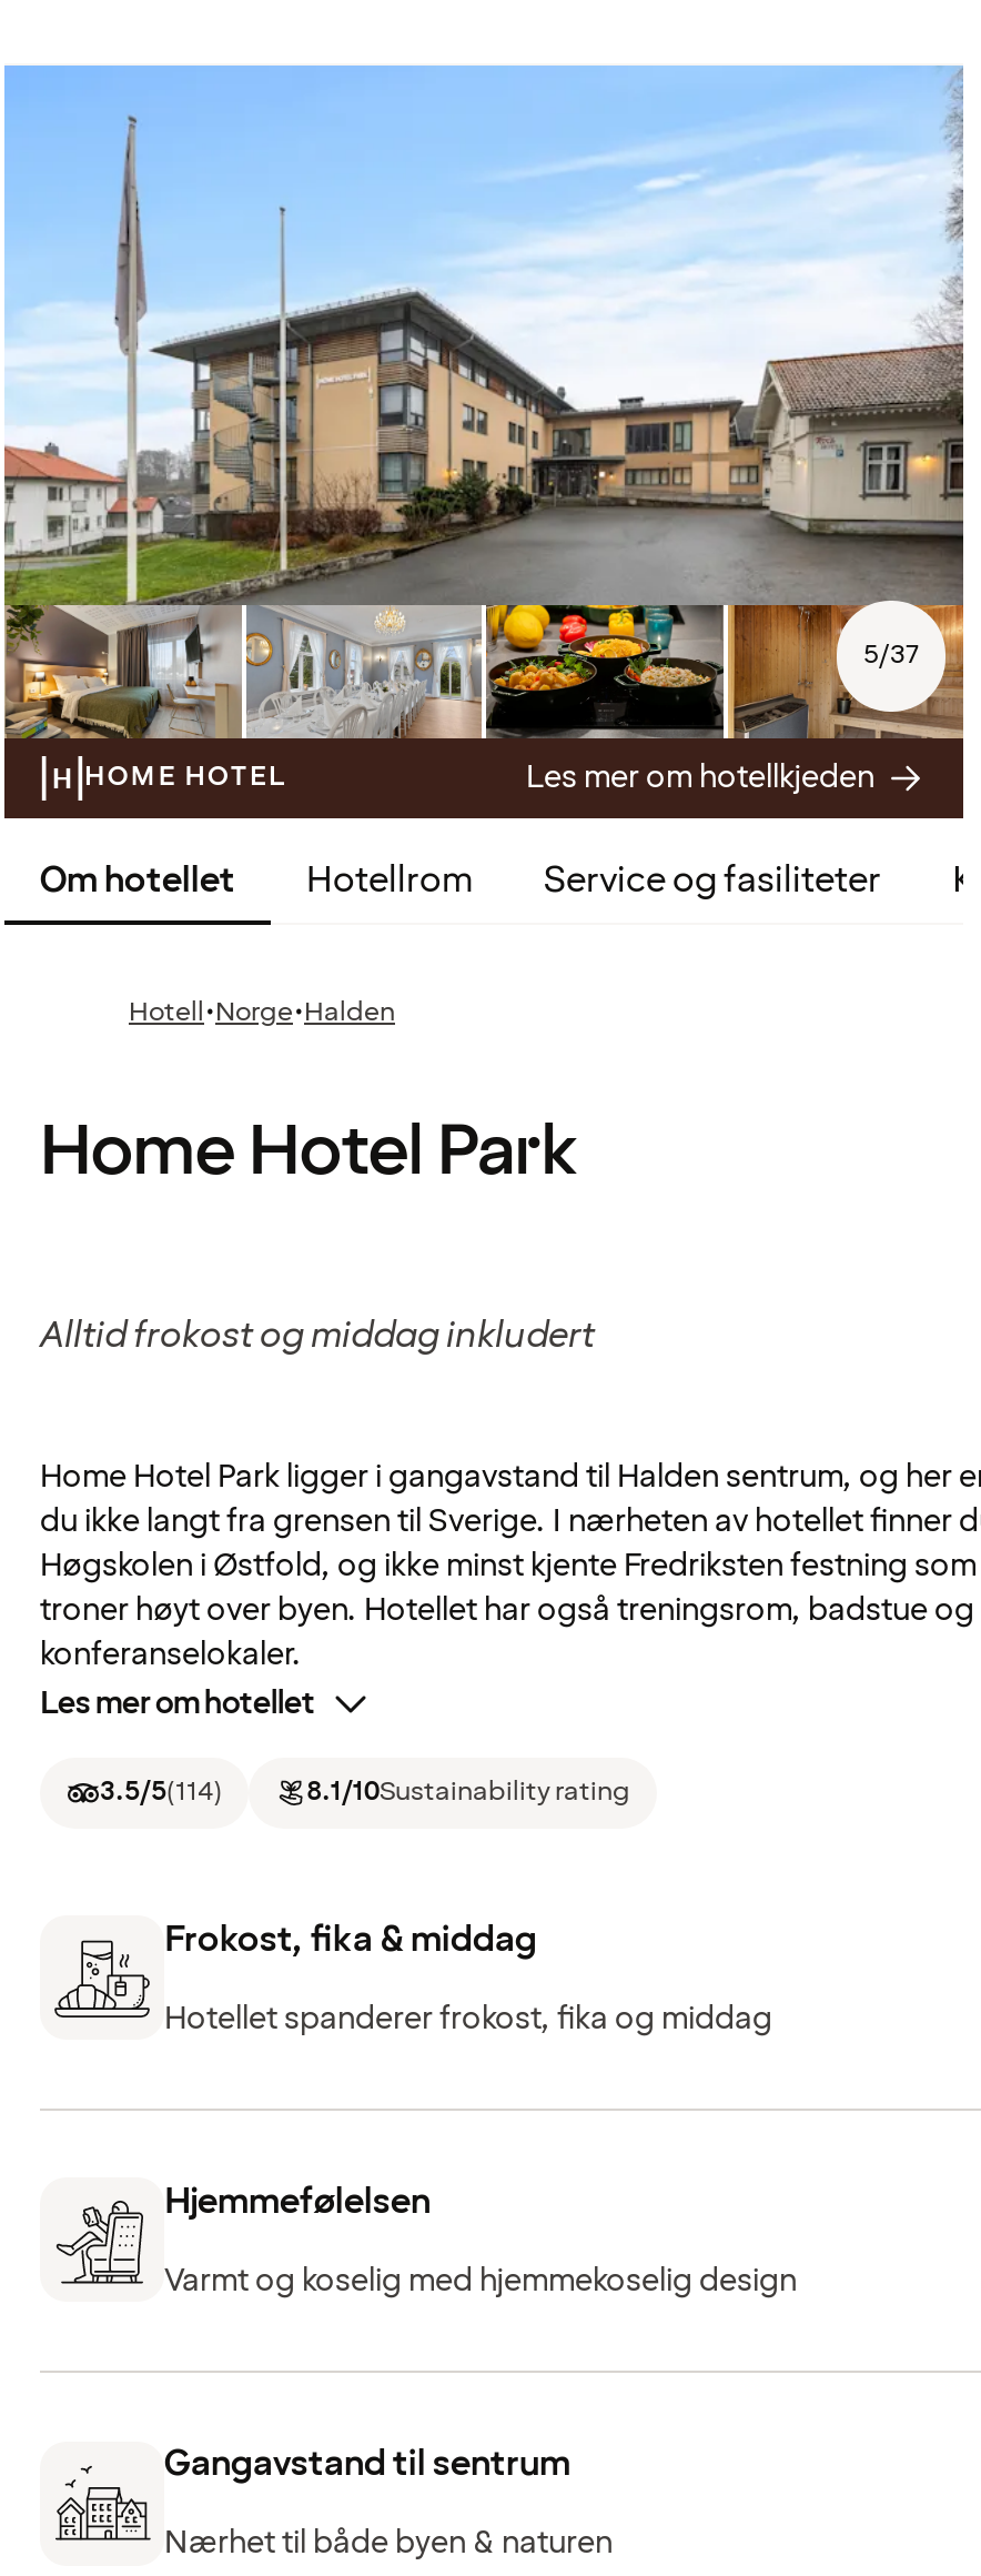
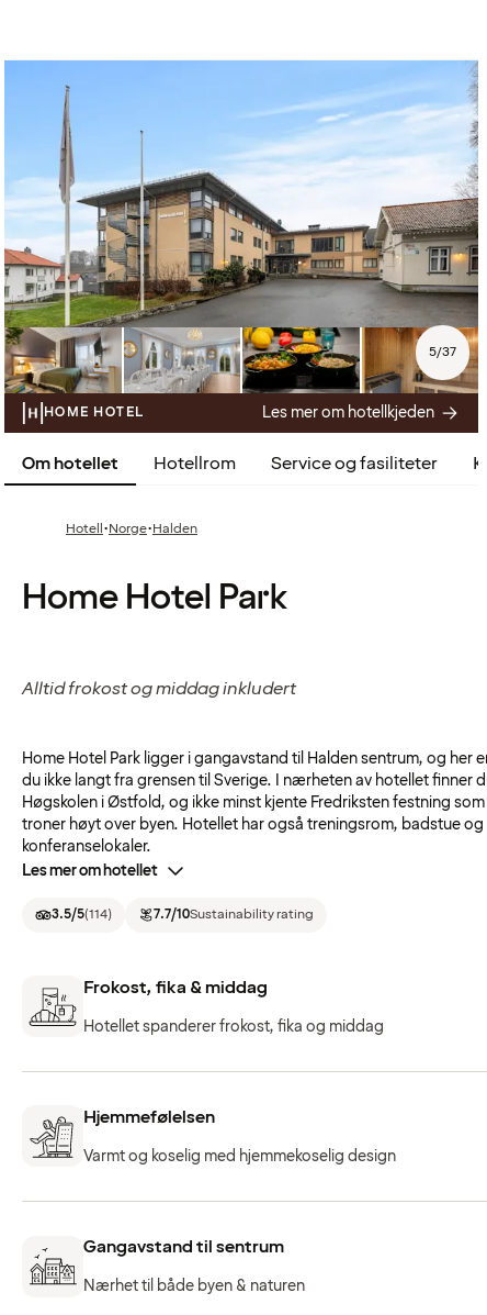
- 8.1/10Sustainability rating
+ 7.7/10Sustainability rating
